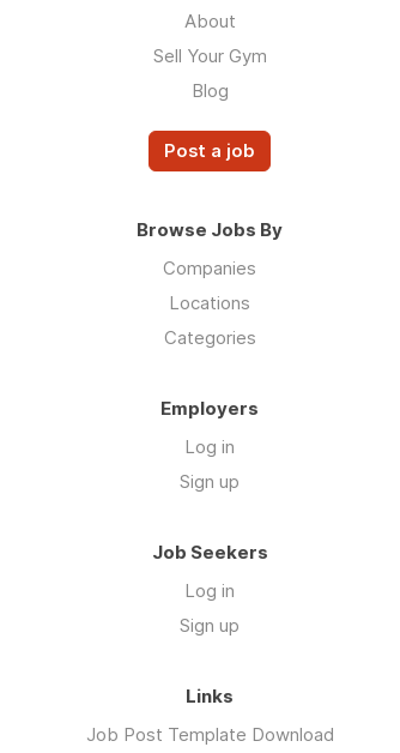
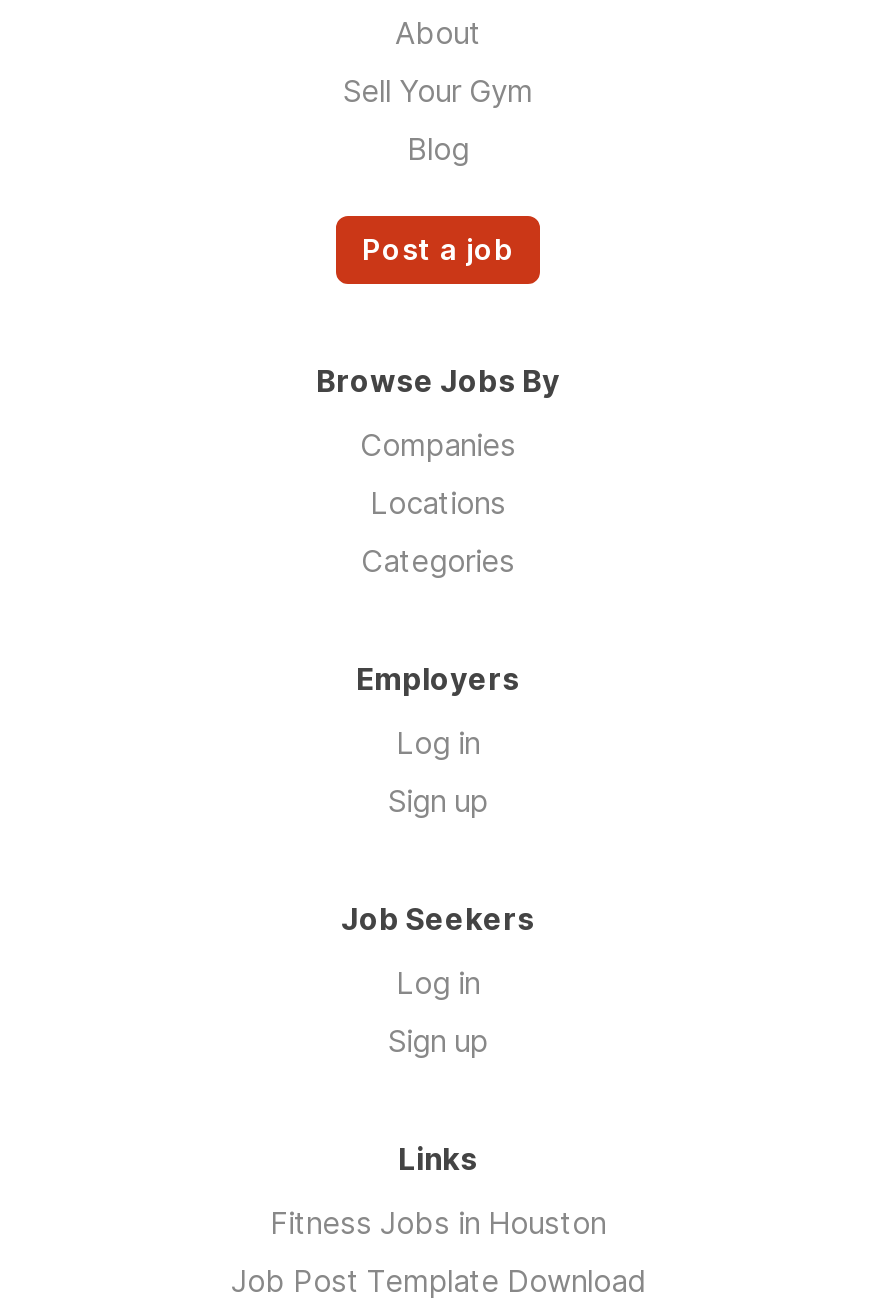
+ Fitness Jobs in Houston
